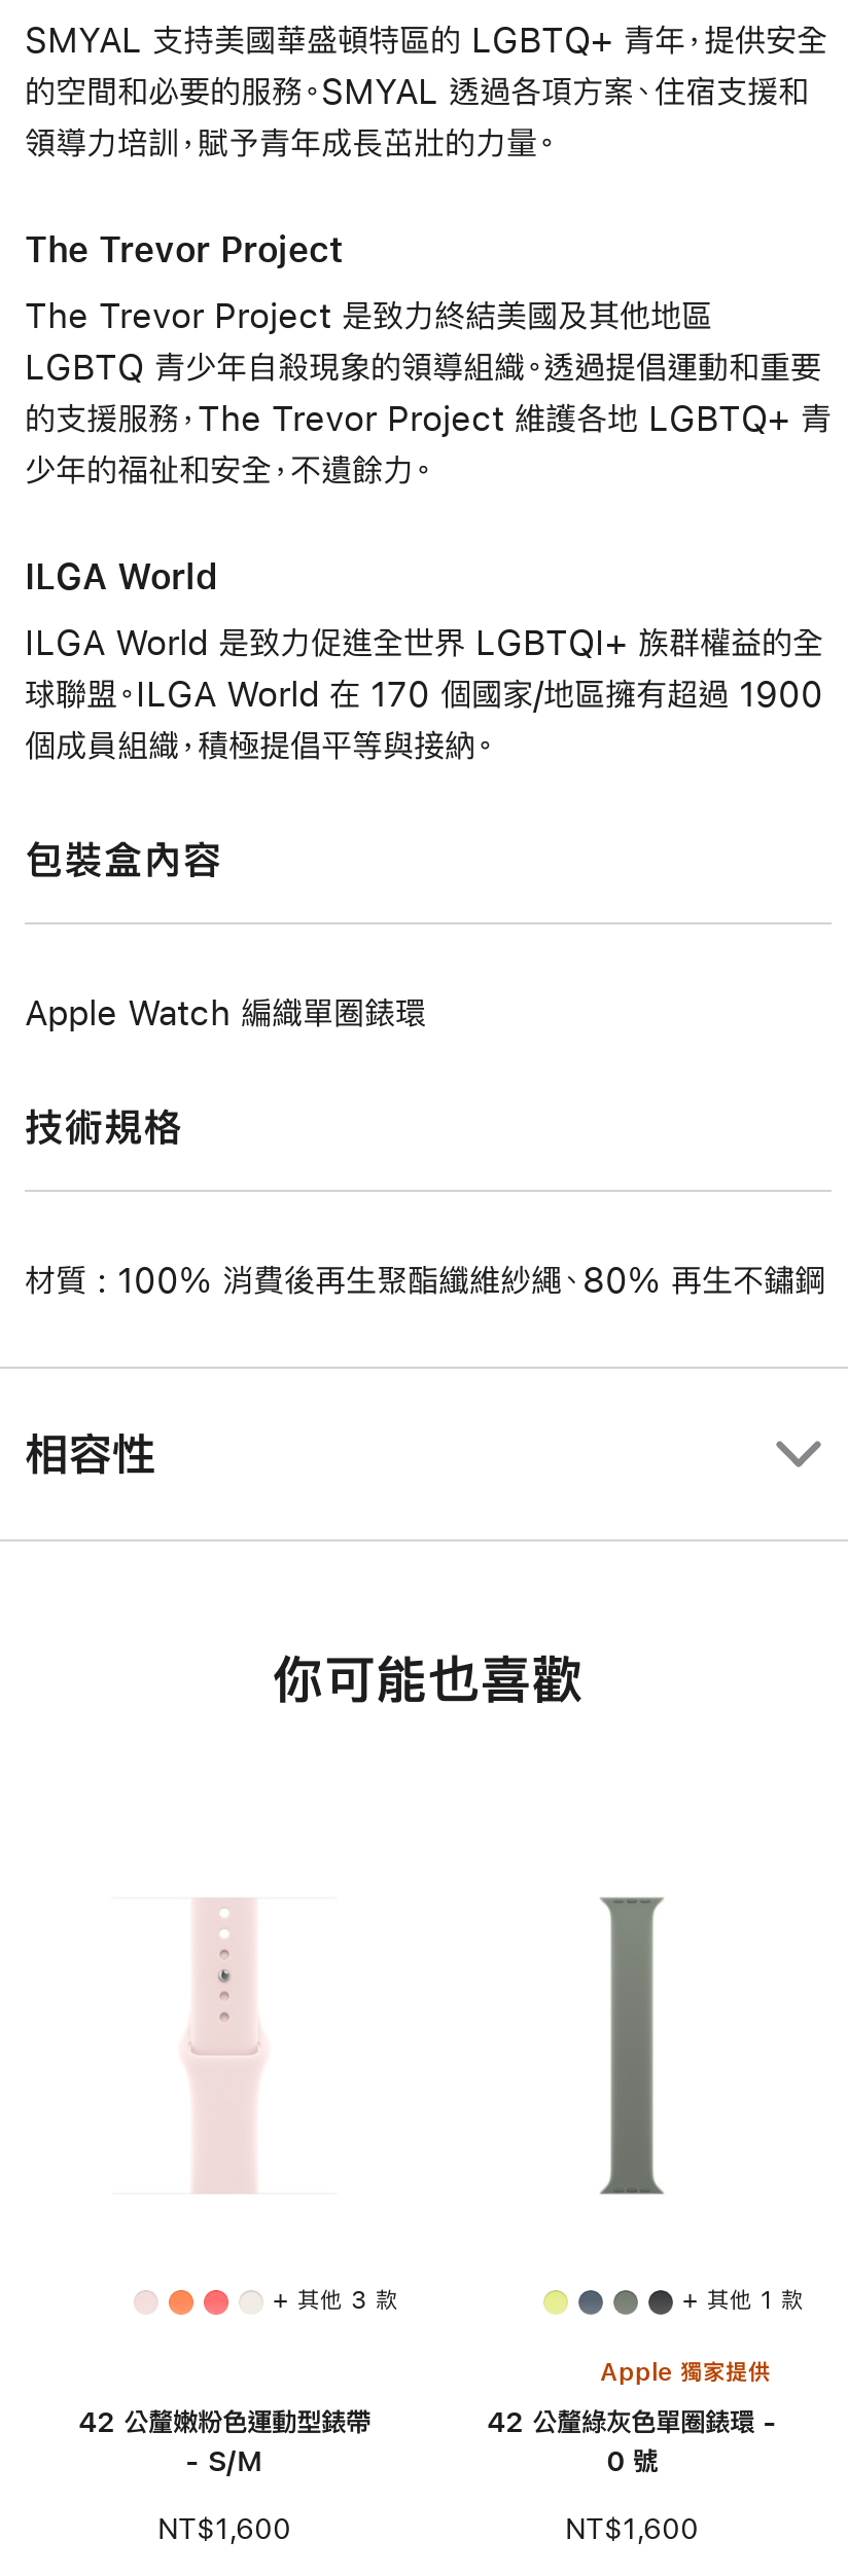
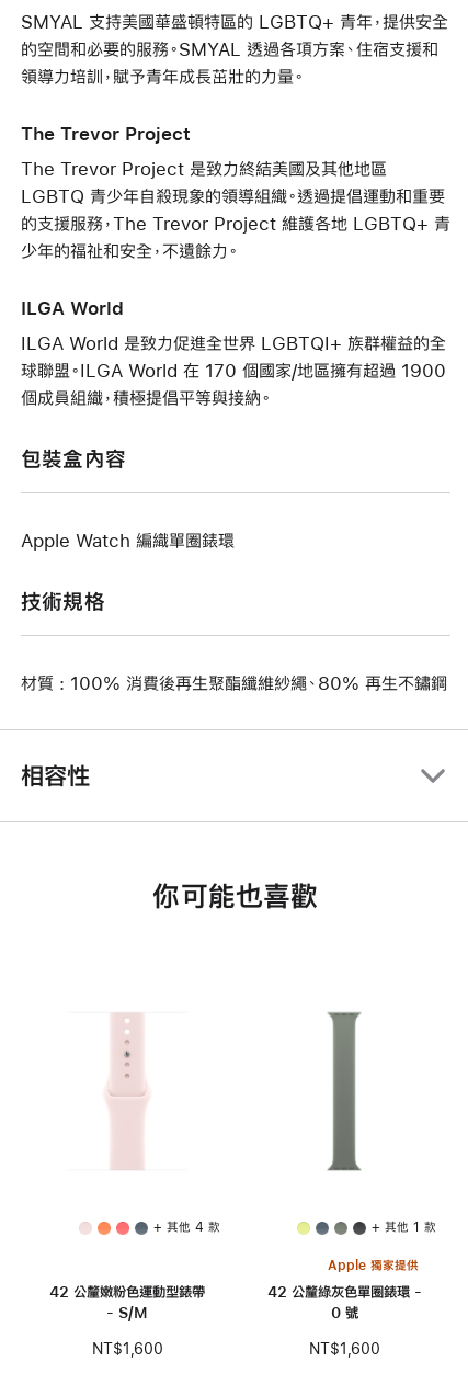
- + 其他 3 款
+ + 其他 4 款
